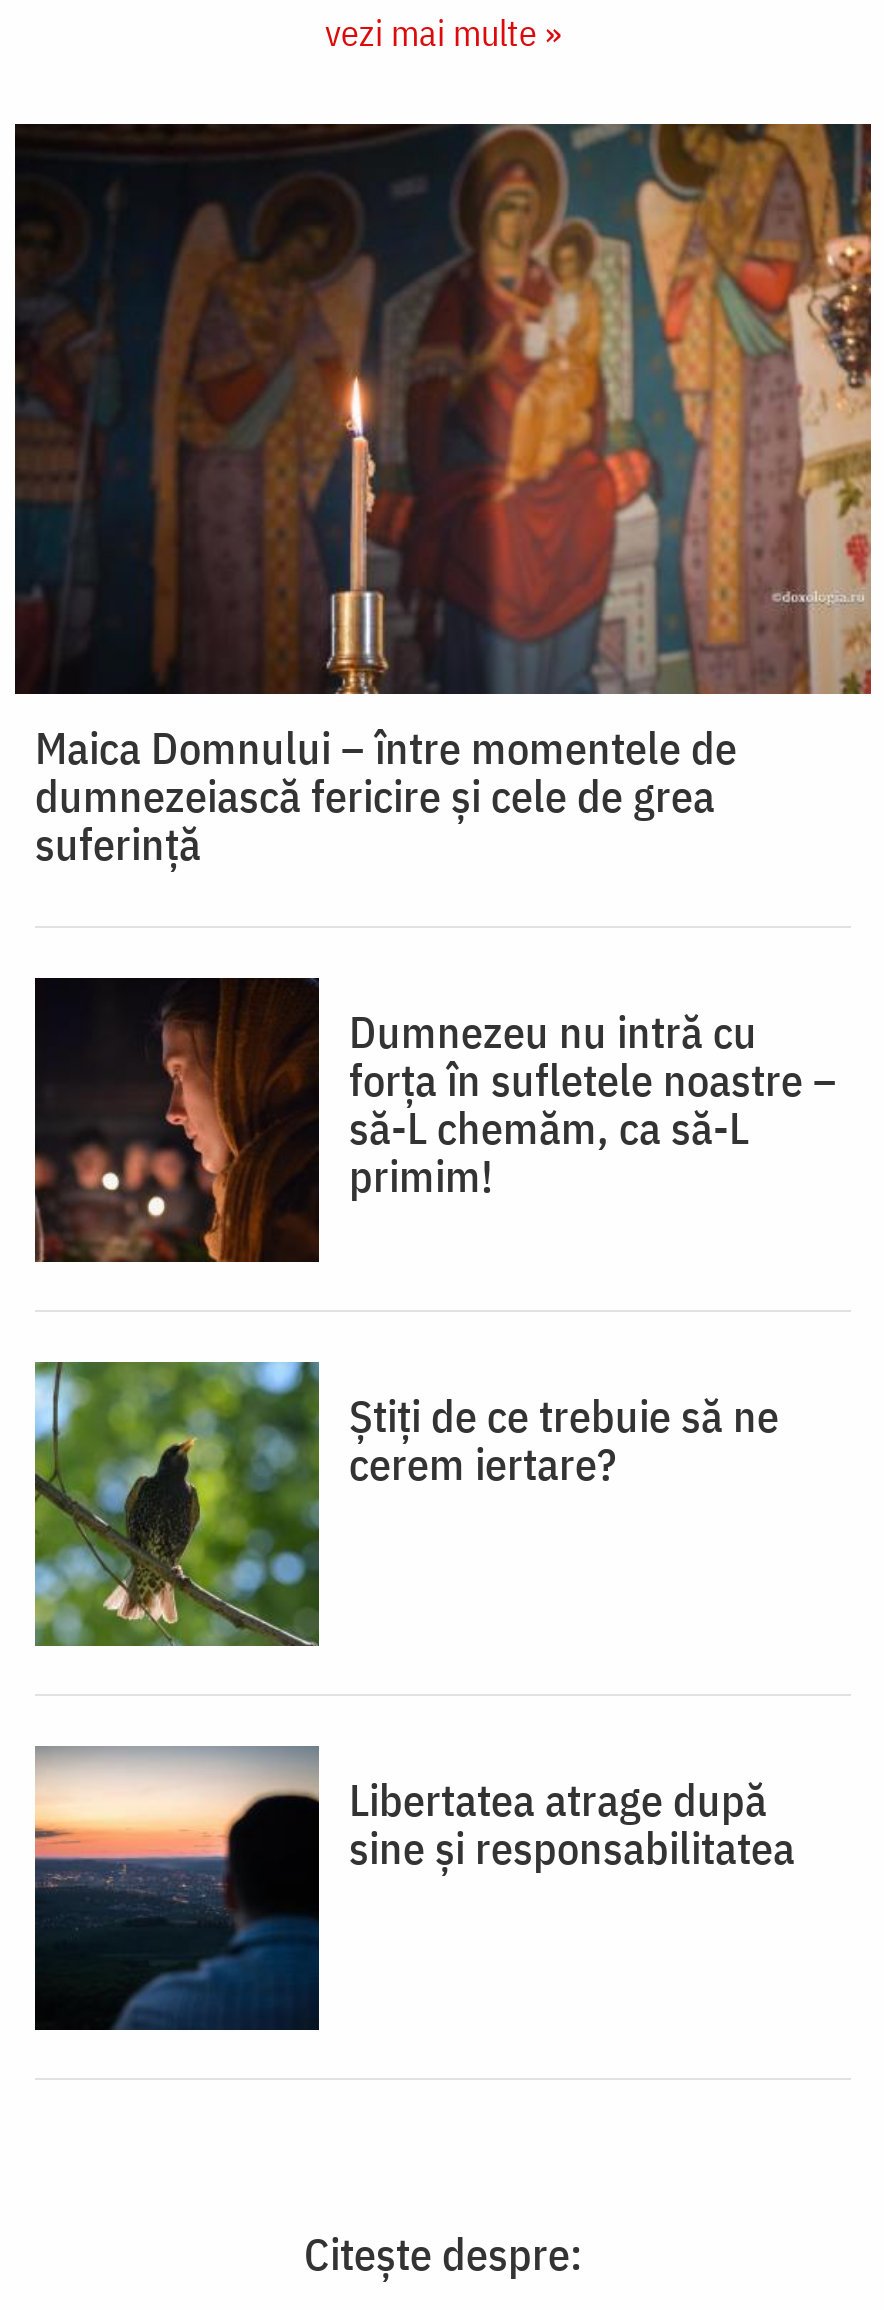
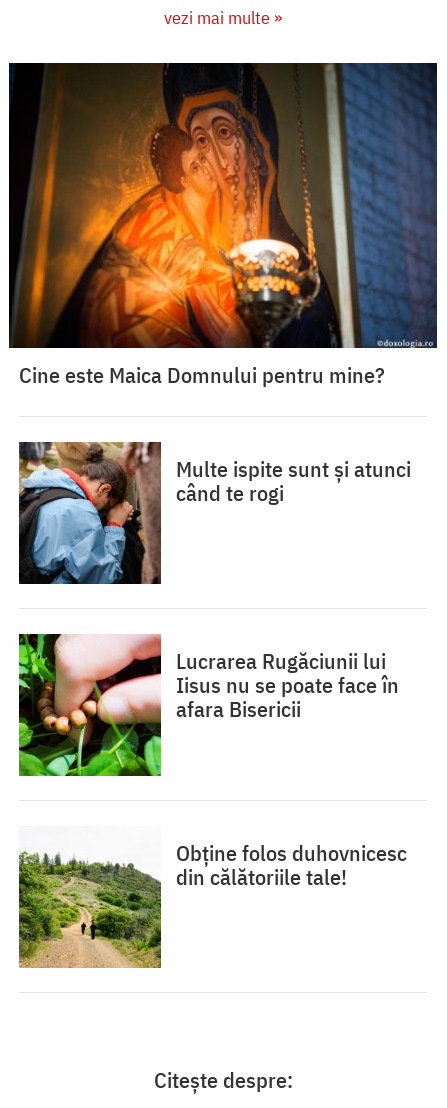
- [image]
- Maica Domnului – între momentele de
- dumnezeiască fericire și cele de grea
- suferință
+ [image]
+ Cine este Maica Domnului pentru mine?

- [image]
- Dumnezeu nu intră cu
- forța în sufletele noastre –
- să-L chemăm, ca să-L
- primim!
+ [image]
+ Multe ispite sunt și atunci
+ când te rogi

- [image]
- Știți de ce trebuie să ne
- cerem iertare?
+ [image]
+ Lucrarea Rugăciunii lui
+ Iisus nu se poate face în
+ afara Bisericii

- [image]
- Libertatea atrage după
- sine și responsabilitatea
+ [image]
+ Obține folos duhovnicesc
+ din călătoriile tale!
